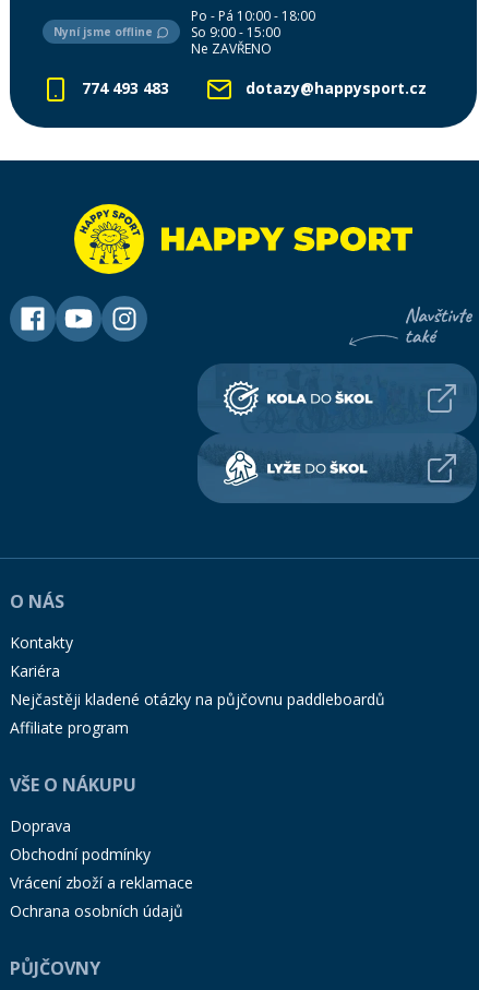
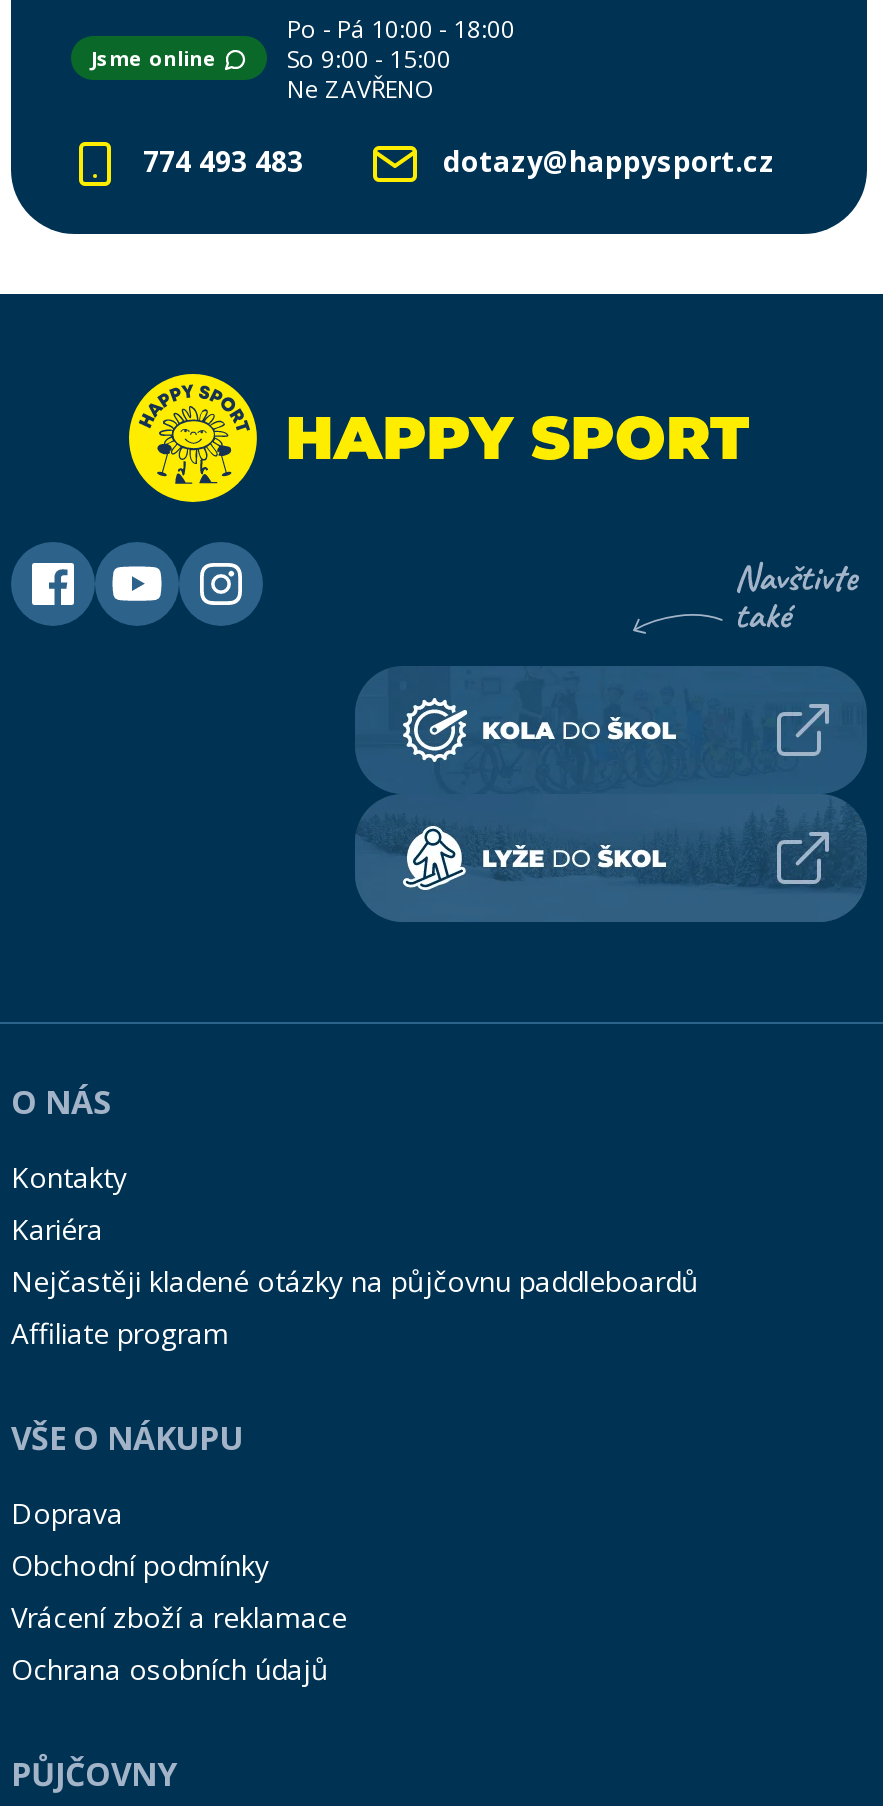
- Nyní jsme offline
+ Jsme online
